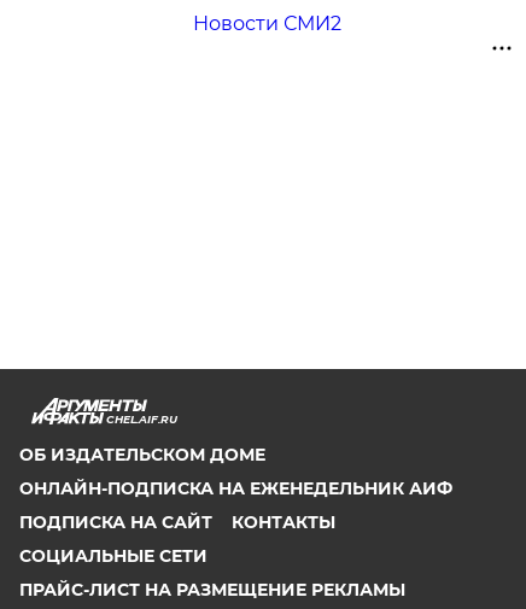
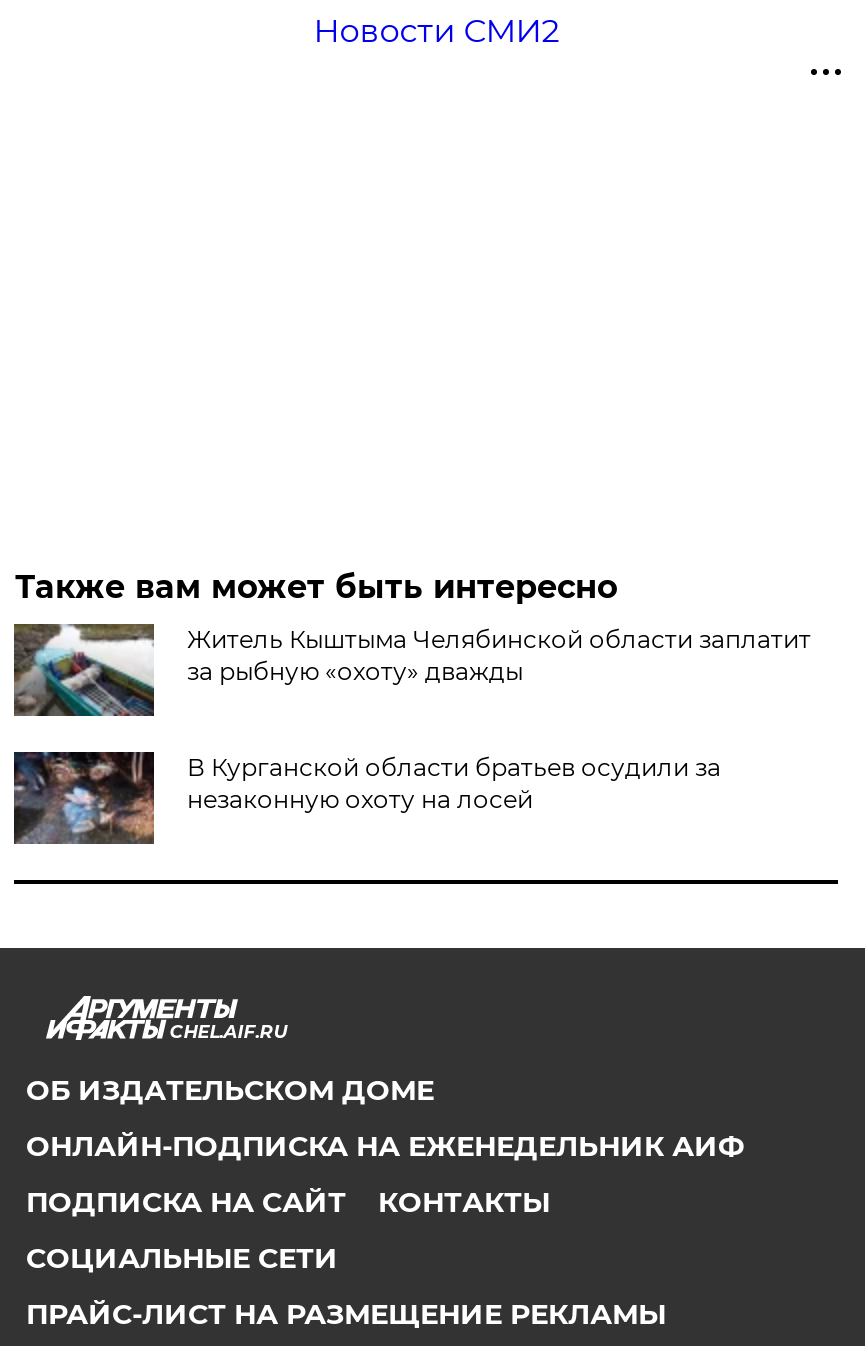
+ [image]
+ Также вам может быть интересно
+ Житель Кыштыма Челябинской области заплатит
+ за рыбную «охоту» дважды
+ В Курганской области братьев осудили за
+ незаконную охоту на лосей

+ [image]
